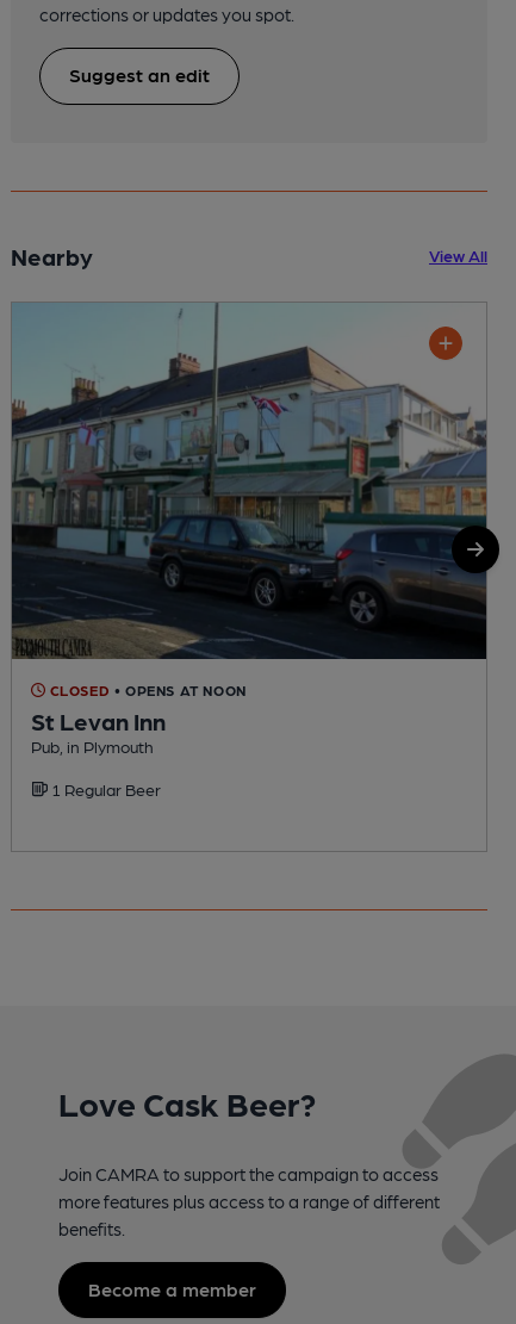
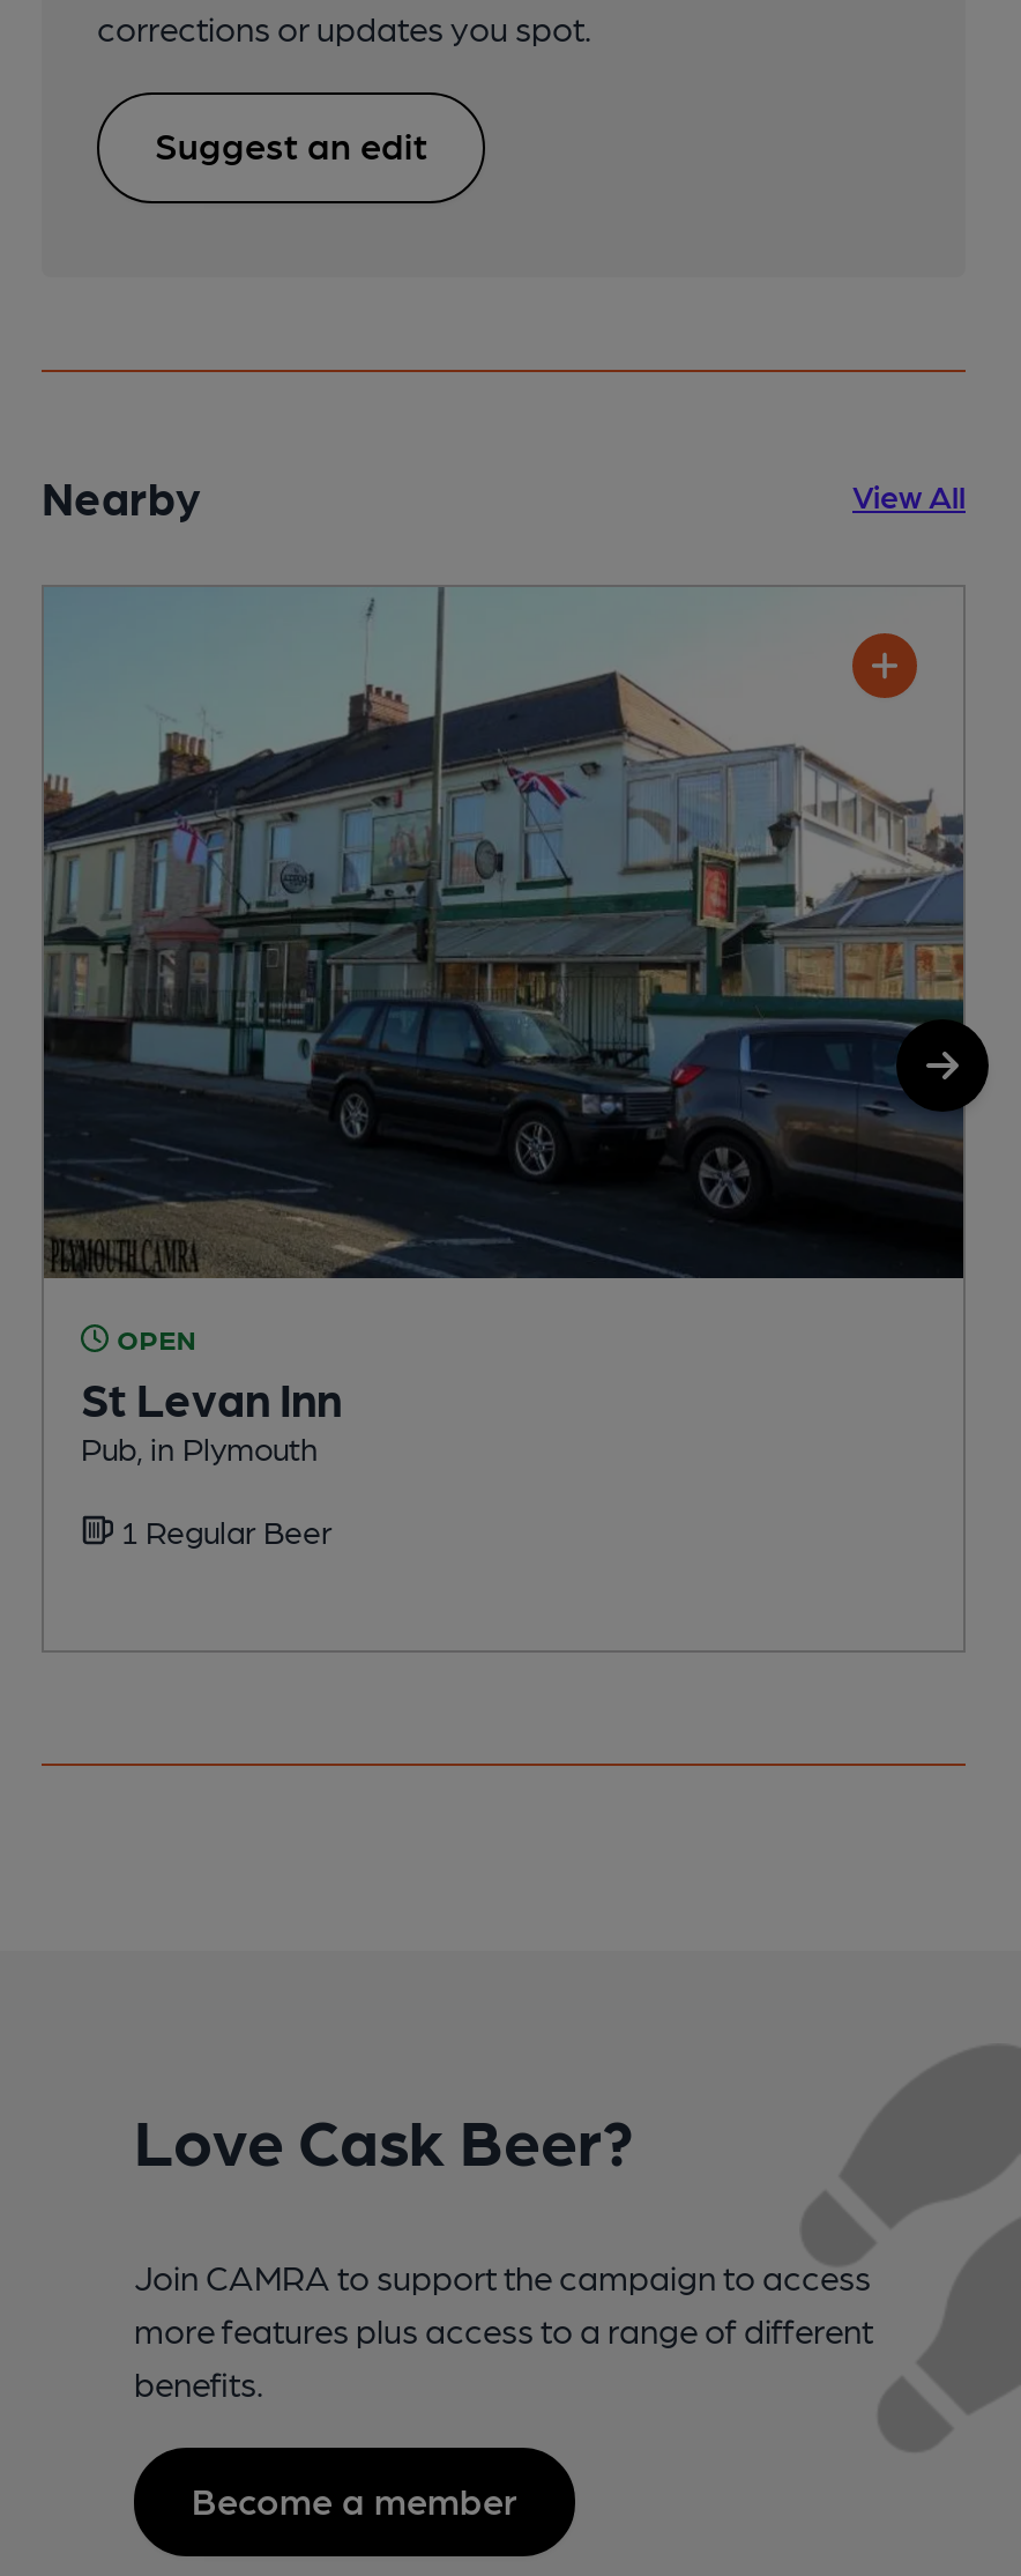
- CLOSED • OPENS AT NOON
+ OPEN
